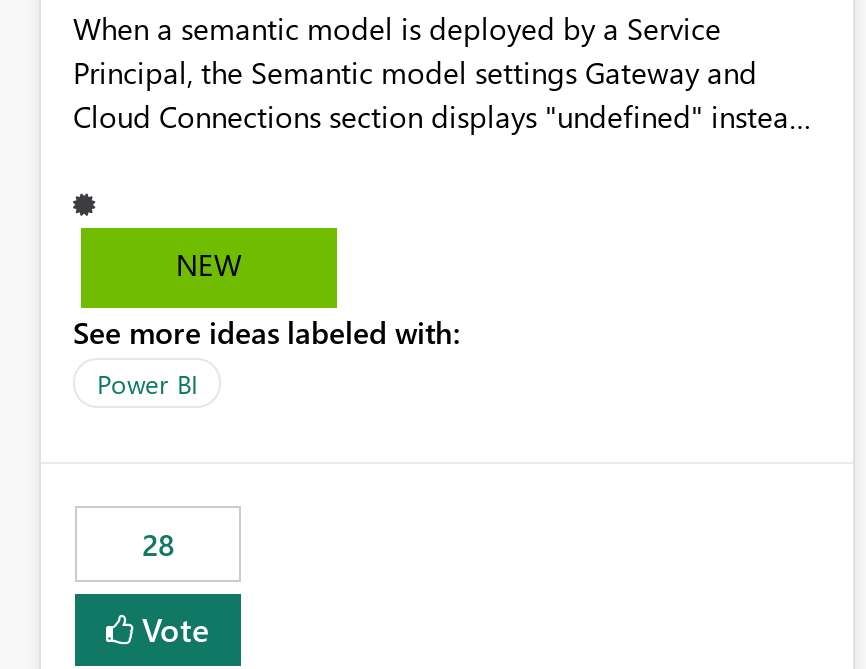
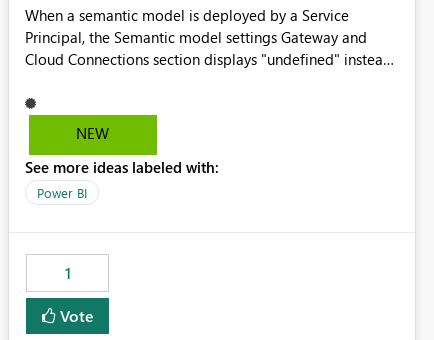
- 28
+ 1
